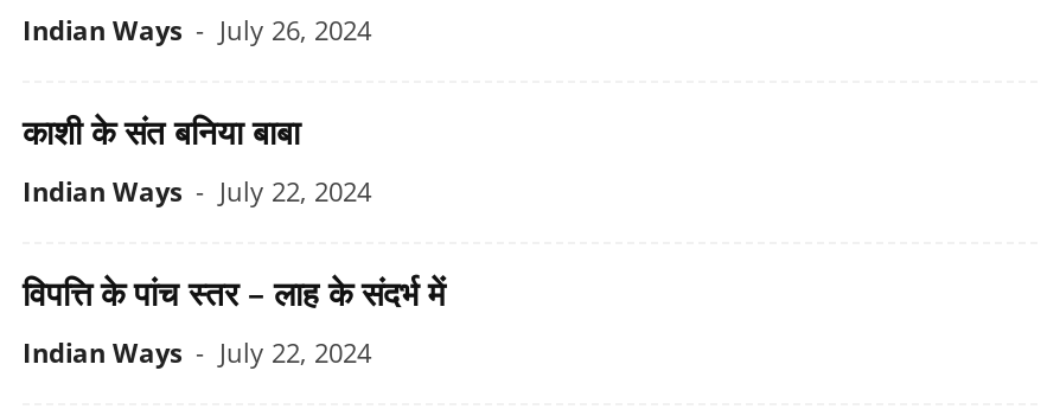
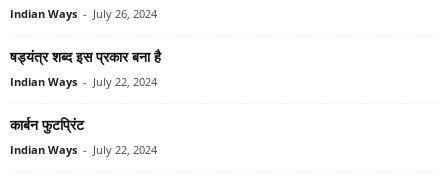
- काशी के संत बनिया बाबा
+ षड्यंत्र शब्द इस प्रकार बना है

- विपत्ति के पांच स्‍तर – लाह के संदर्भ में
+ कार्बन फुटप्रिंट
